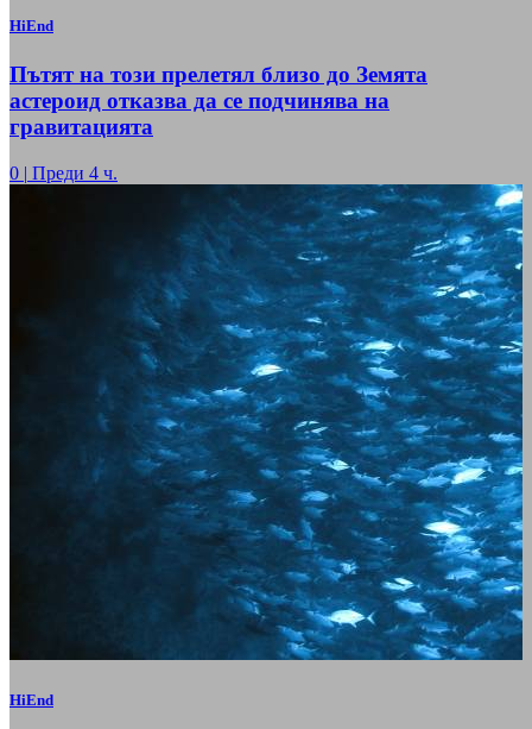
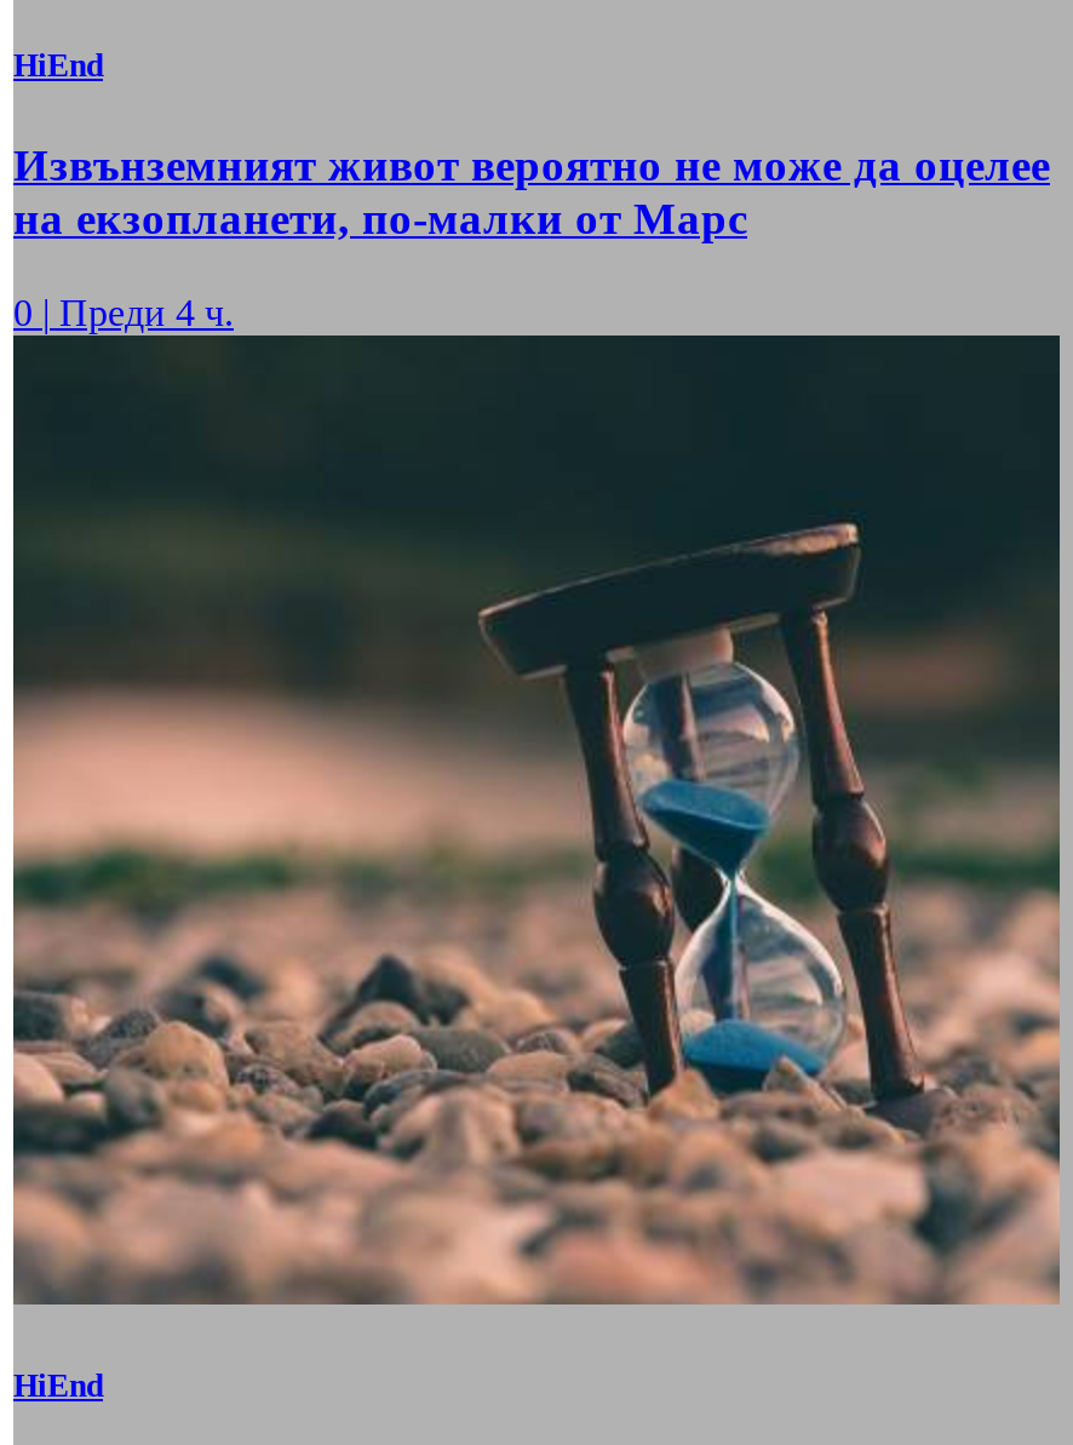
- Пътят на този прелетял близо до Земята
- астероид отказва да се подчинява на
- гравитацията
+ Извънземният живот вероятно не може да оцелее
+ на екзопланети, по-малки от Марс

- [image]
+ [image]
